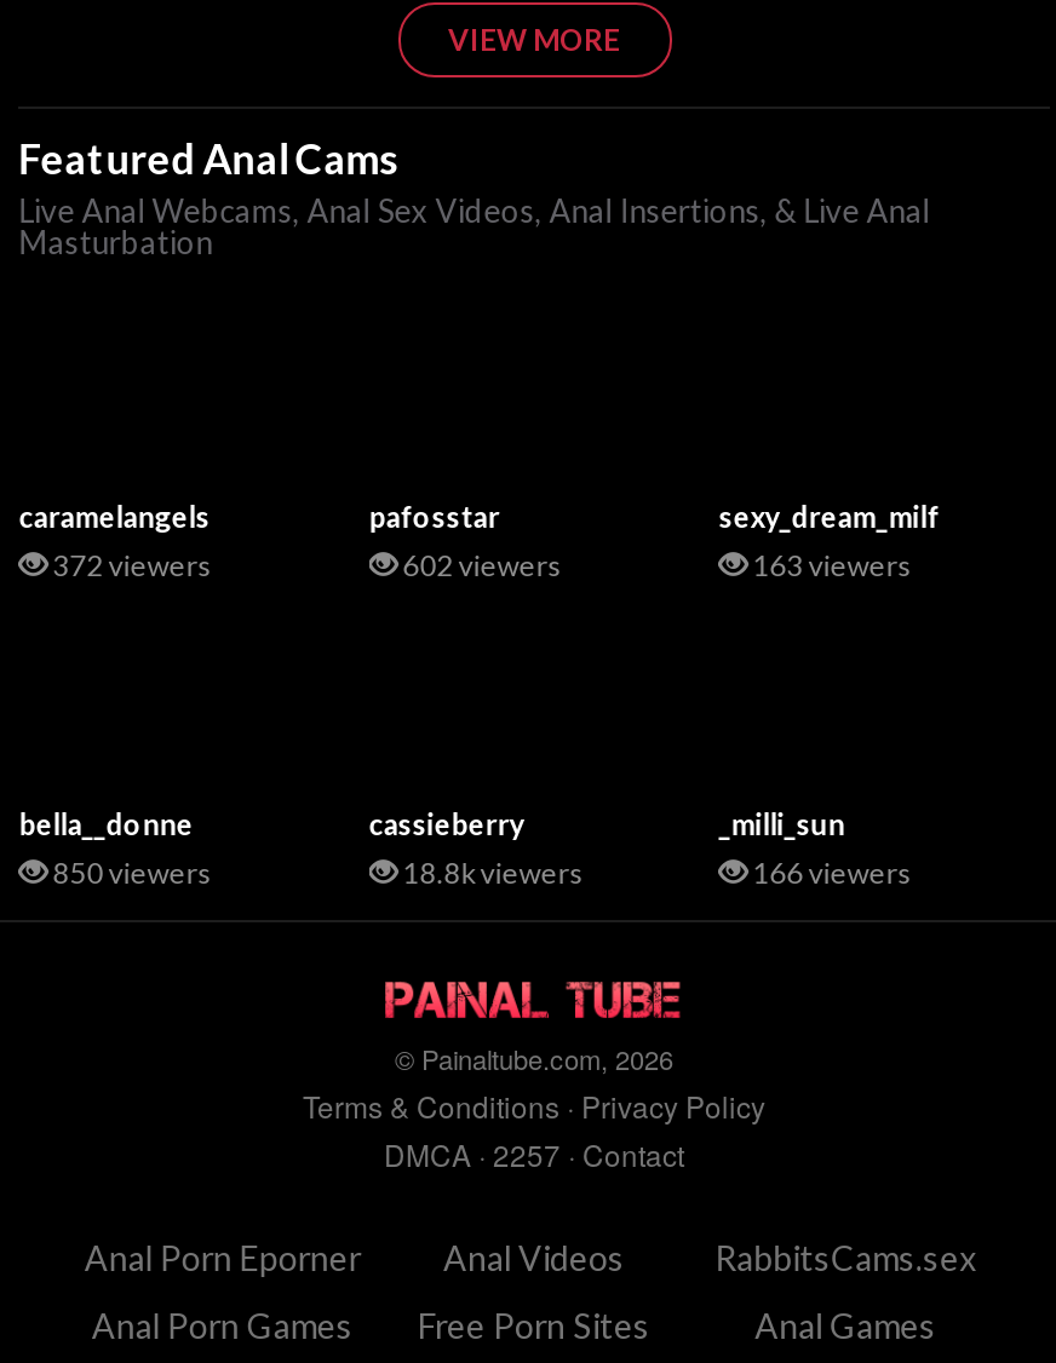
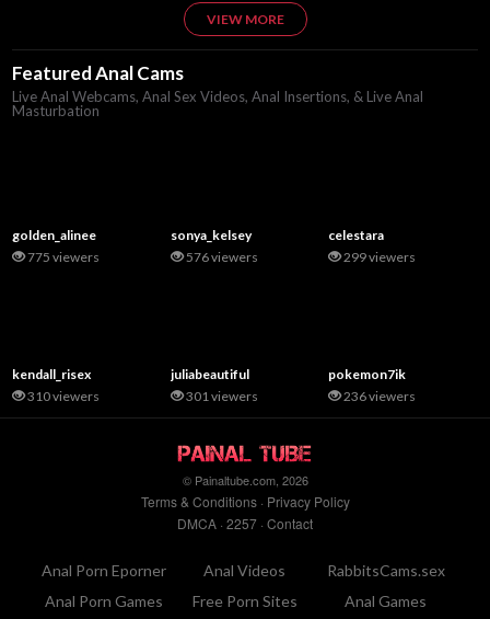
- caramelangels
- 372 viewers
+ golden_alinee
+ 775 viewers

- pafosstar
- 602 viewers
+ sonya_kelsey
+ 576 viewers

- sexy_dream_milf
- 163 viewers
+ celestara
+ 299 viewers

- bella__donne
- 850 viewers
+ kendall_risex
+ 310 viewers

- cassieberry
- 18.8k viewers
+ juliabeautiful
+ 301 viewers

- _milli_sun
- 166 viewers
+ pokemon7ik
+ 236 viewers
